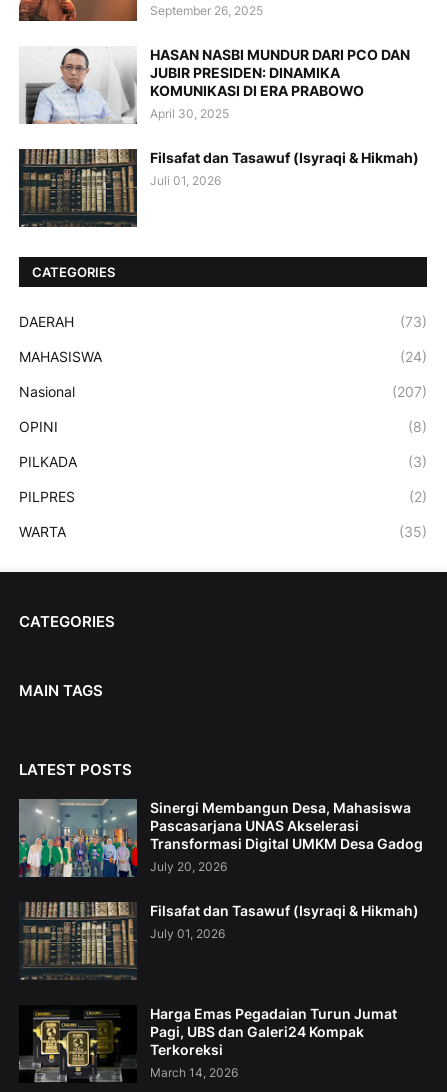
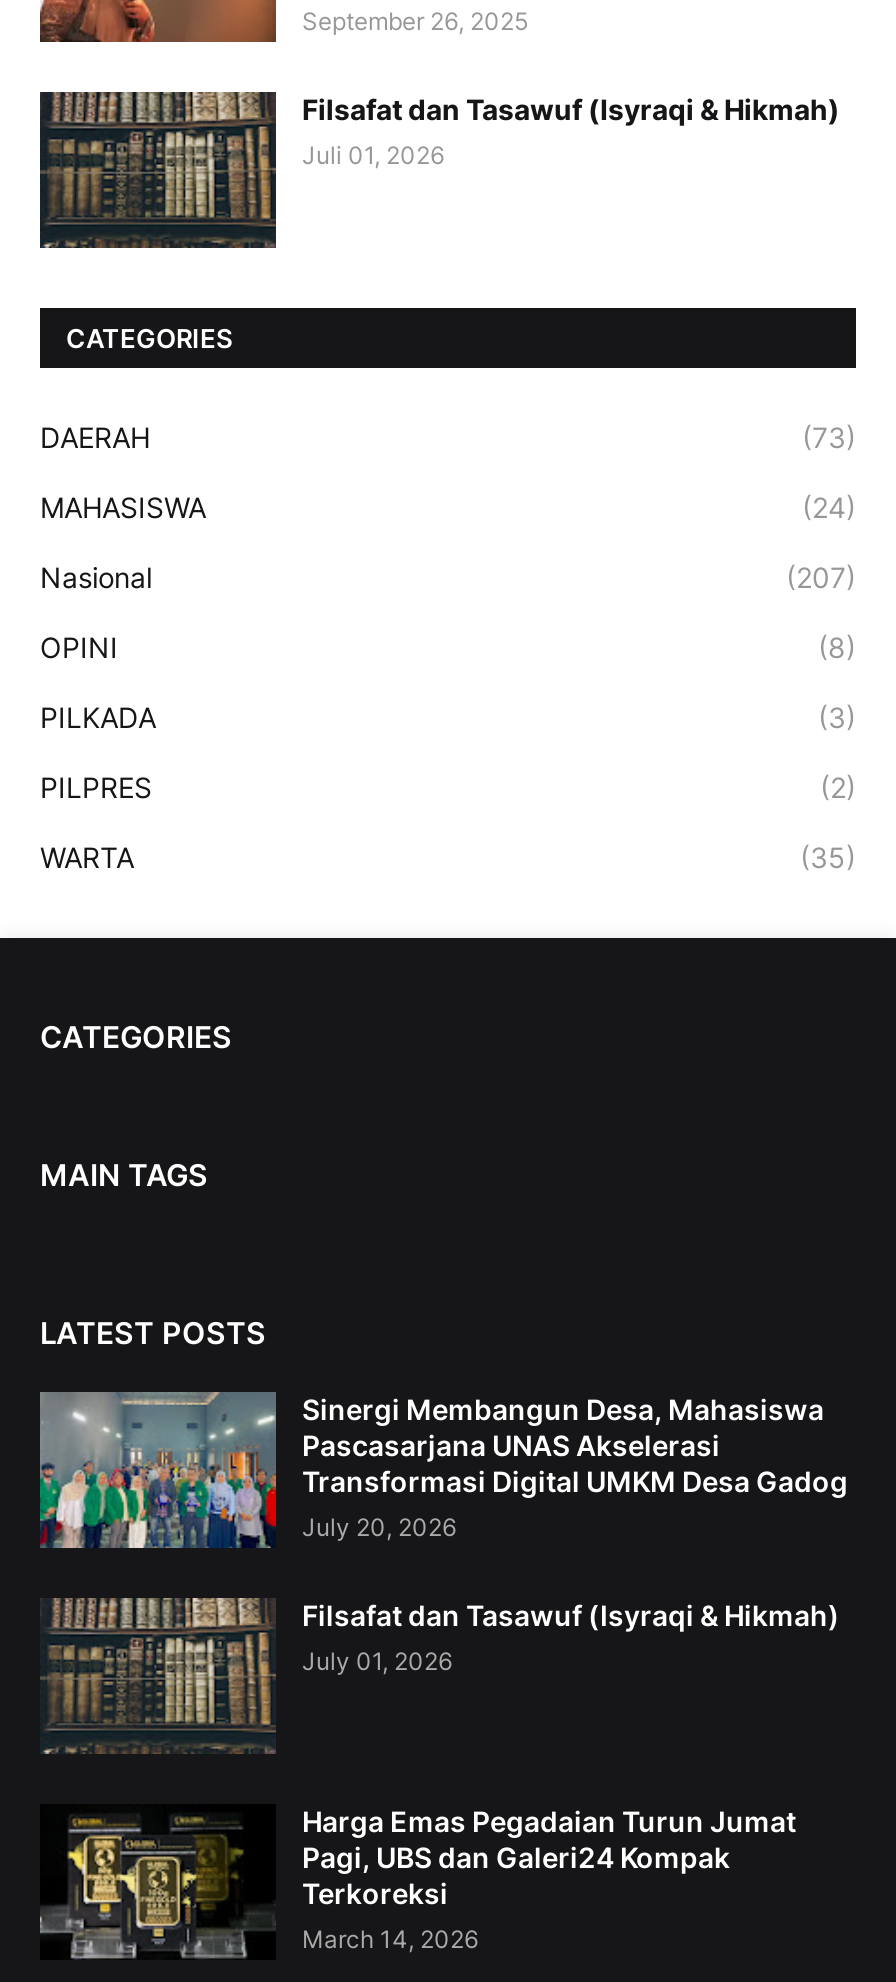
- [image]
- HASAN NASBI MUNDUR DARI PCO DAN
- JUBIR PRESIDEN: DINAMIKA
- KOMUNIKASI DI ERA PRABOWO
- April 30, 2025
